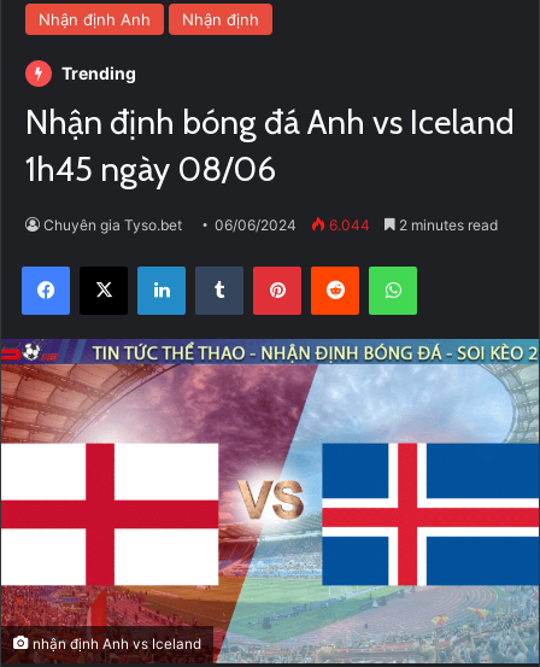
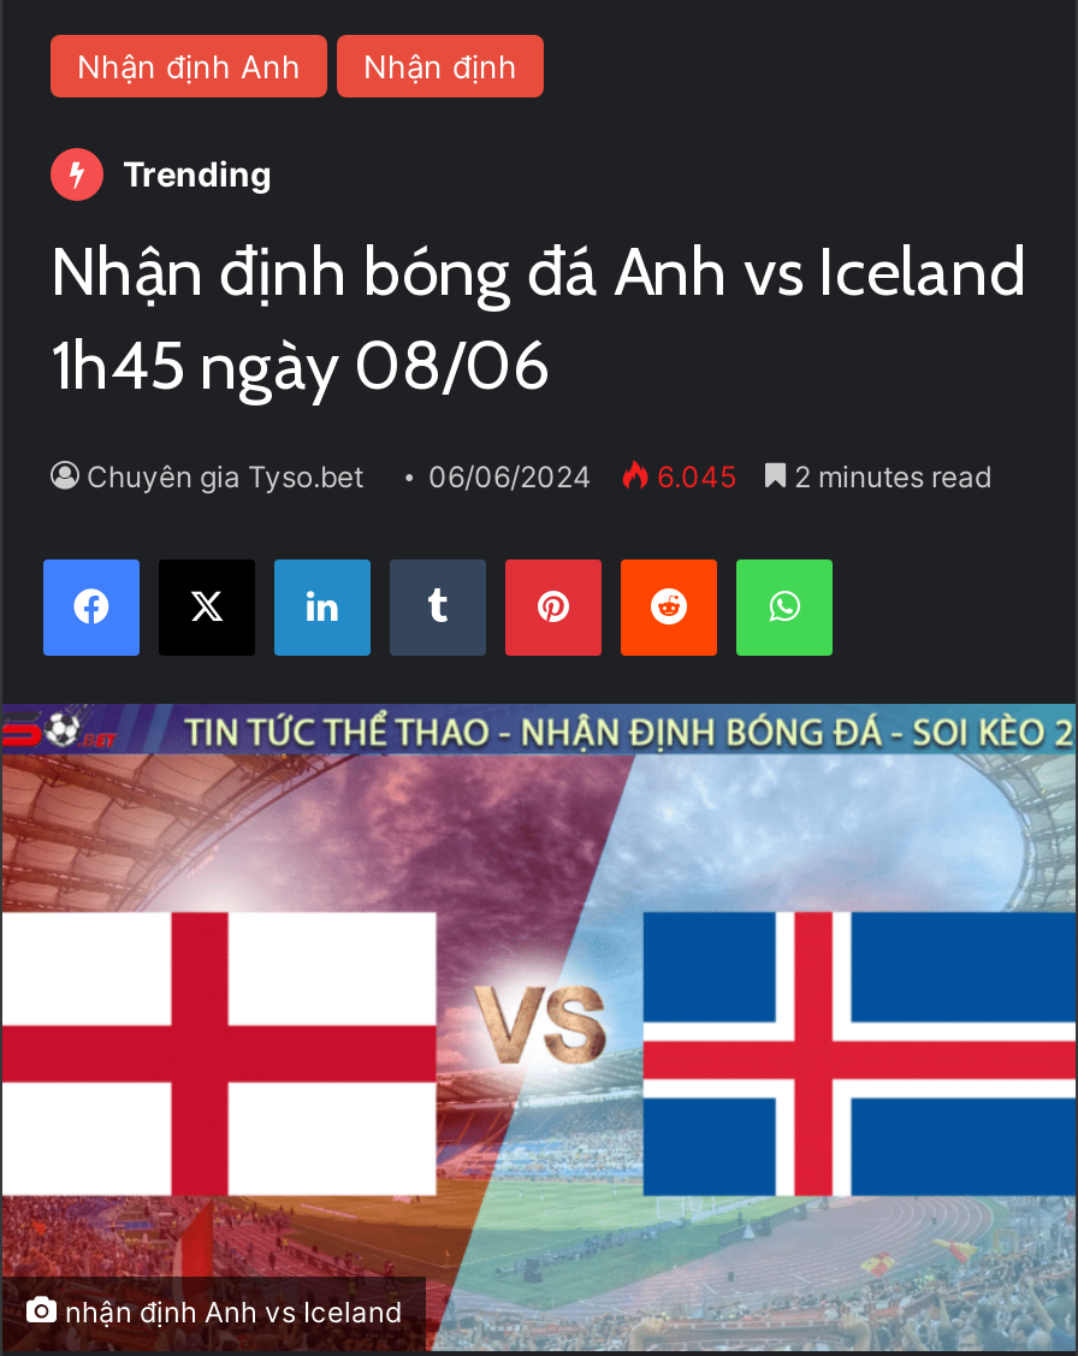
- Chuyên gia Tyso.bet 06/06/2024 6.044 2 minutes read
+ Chuyên gia Tyso.bet 06/06/2024 6.045 2 minutes read
